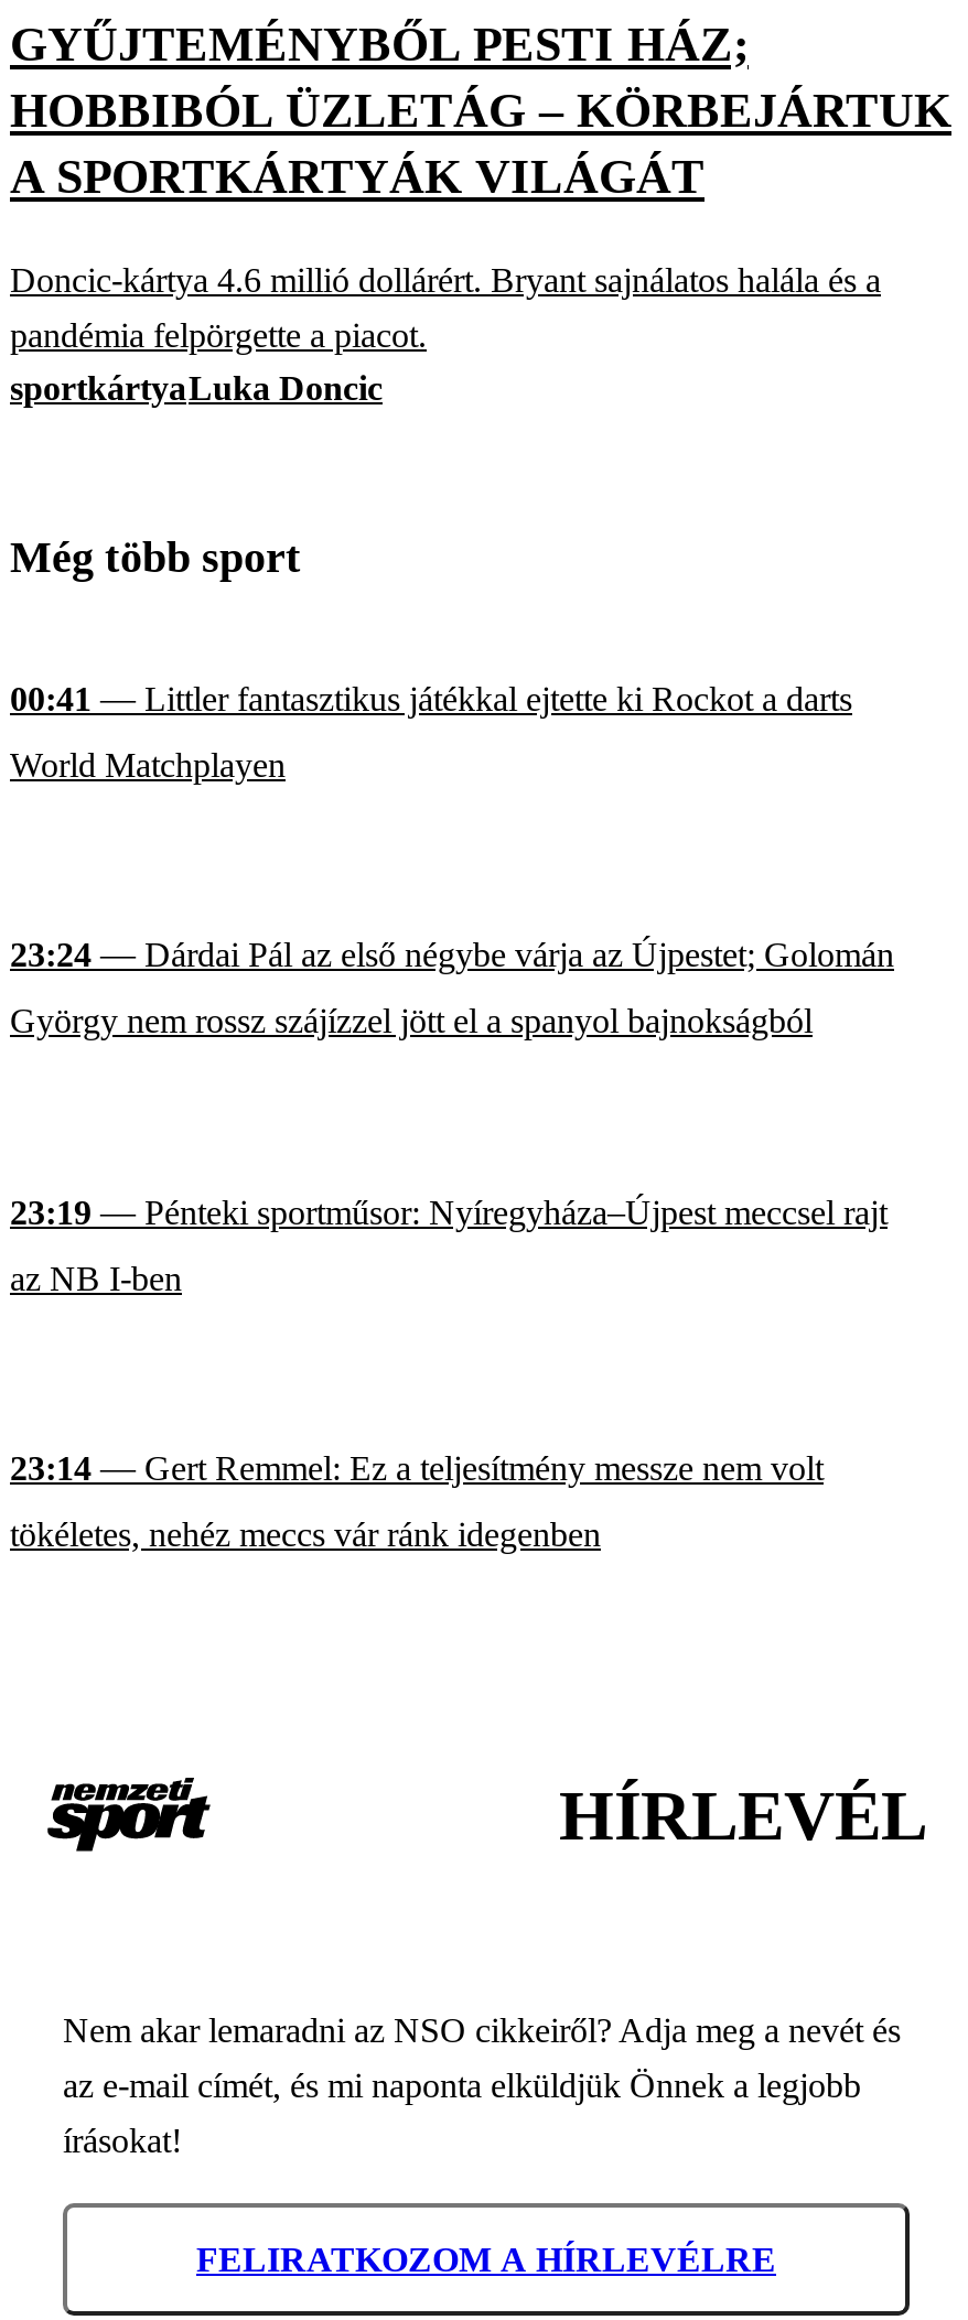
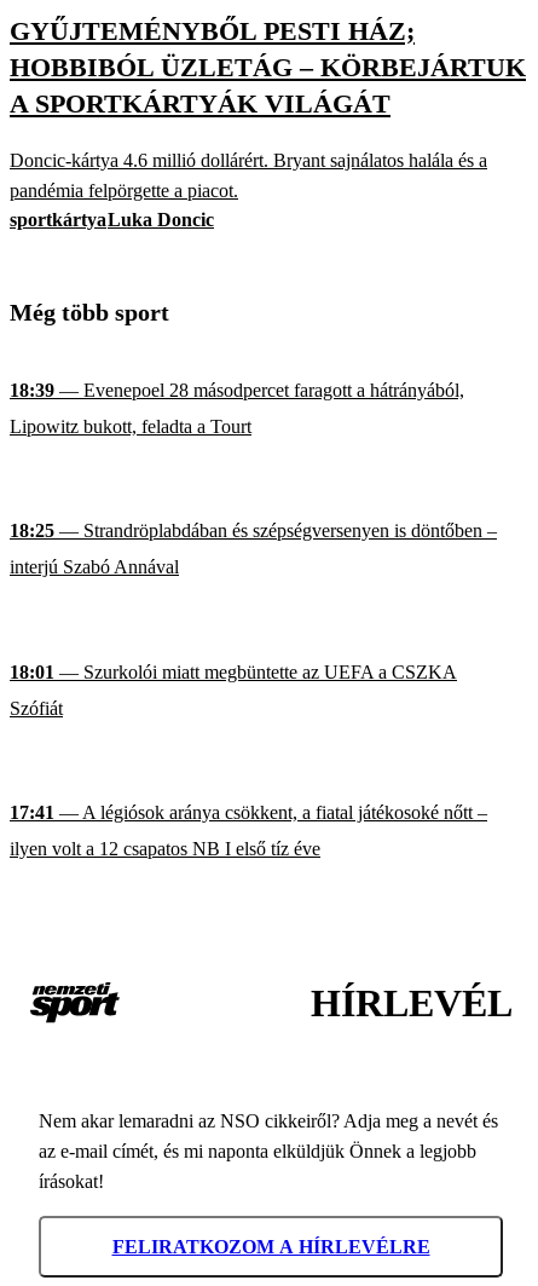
- 00:41 — Littler fantasztikus játékkal ejtette ki Rockot a darts
+ 18:39 — Evenepoel 28 másodpercet faragott a hátrányából,

- World Matchplayen
+ Lipowitz bukott, feladta a Tourt

- 23:24 — Dárdai Pál az első négybe várja az Újpestet; Golomán
+ 18:25 — Strandröplabdában és szépségversenyen is döntőben –

- György nem rossz szájízzel jött el a spanyol bajnokságból
+ interjú Szabó Annával

- 23:19 — Pénteki sportműsor: Nyíregyháza–Újpest meccsel rajt
+ 18:01 — Szurkolói miatt megbüntette az UEFA a CSZKA

- az NB I-ben
+ Szófiát

- 23:14 — Gert Remmel: Ez a teljesítmény messze nem volt
+ 17:41 — A légiósok aránya csökkent, a fiatal játékosoké nőtt –

- tökéletes, nehéz meccs vár ránk idegenben
+ ilyen volt a 12 csapatos NB I első tíz éve
